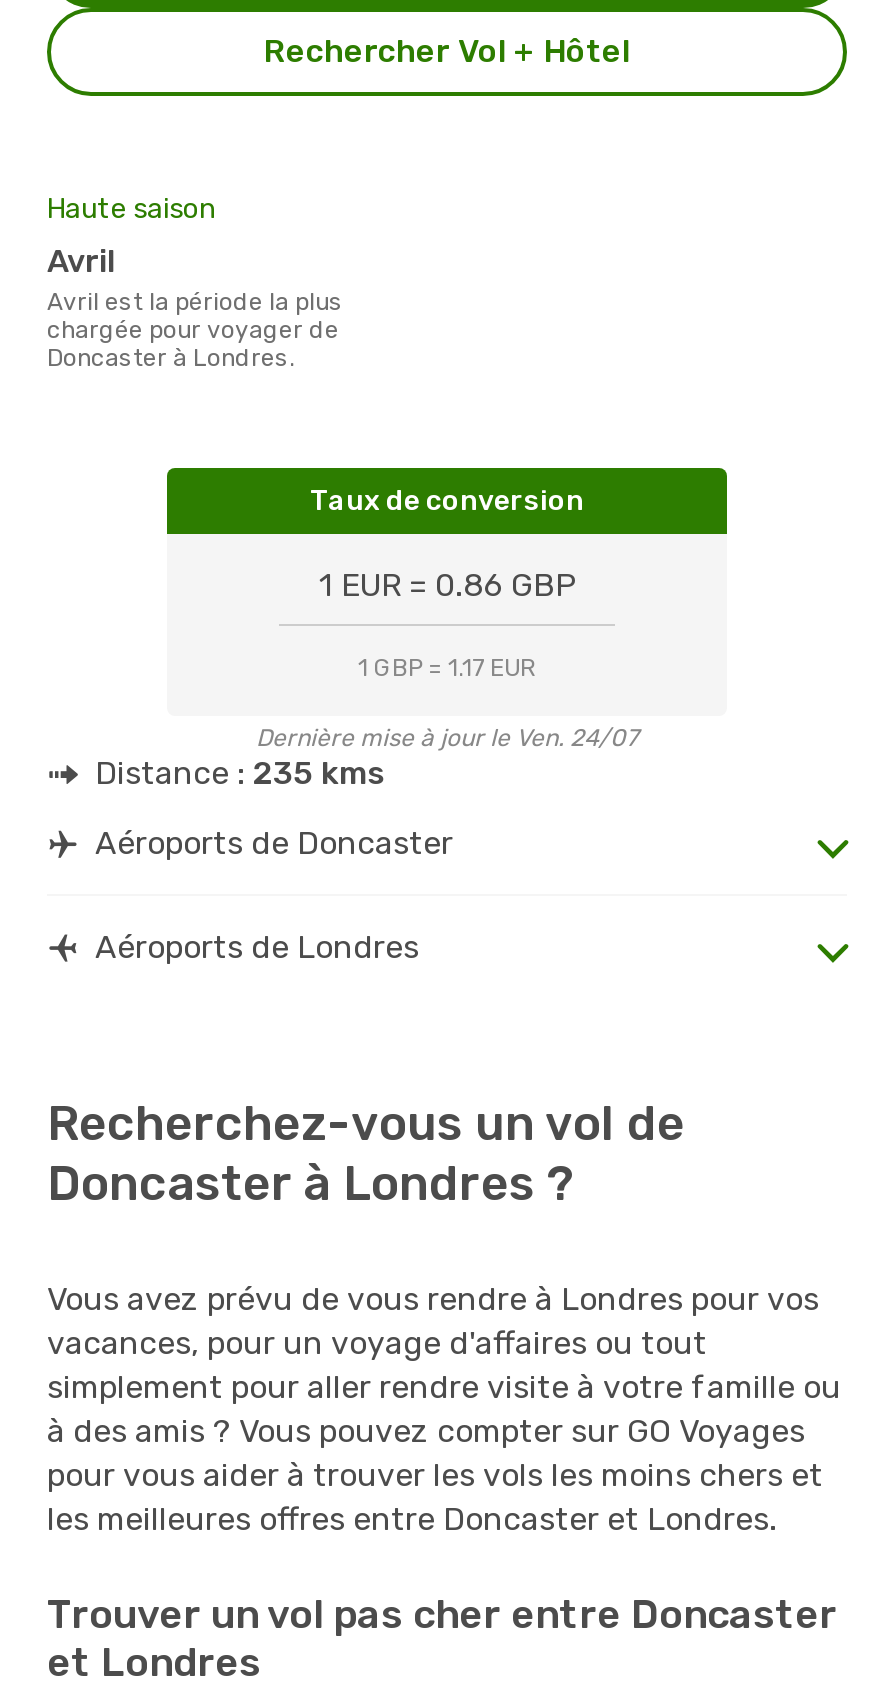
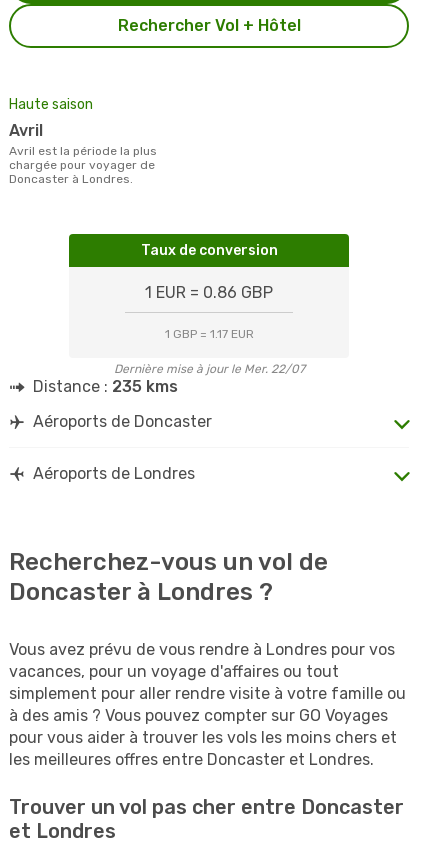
- Dernière mise à jour le Ven. 24/07
+ Dernière mise à jour le Mer. 22/07
